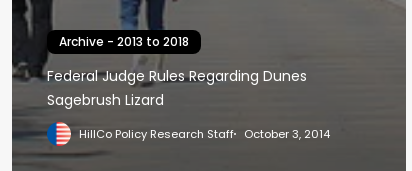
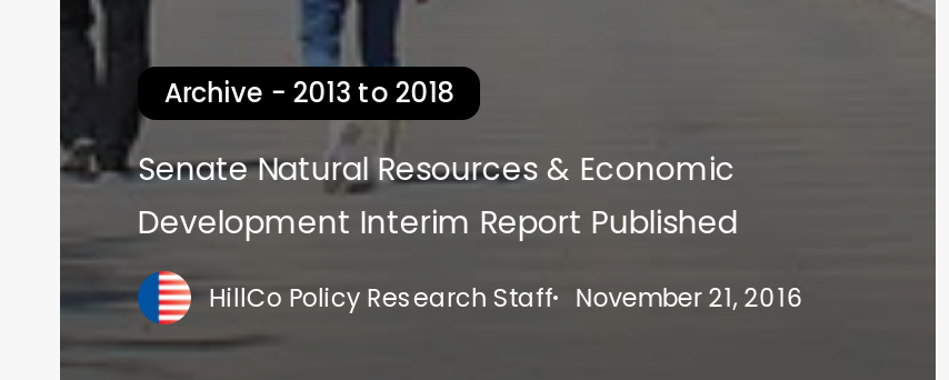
- Federal Judge Rules Regarding Dunes
- Sagebrush Lizard
+ Senate Natural Resources & Economic
+ Development Interim Report Published

- HillCo Policy Research Staff October 3, 2014
+ HillCo Policy Research Staff November 21, 2016
